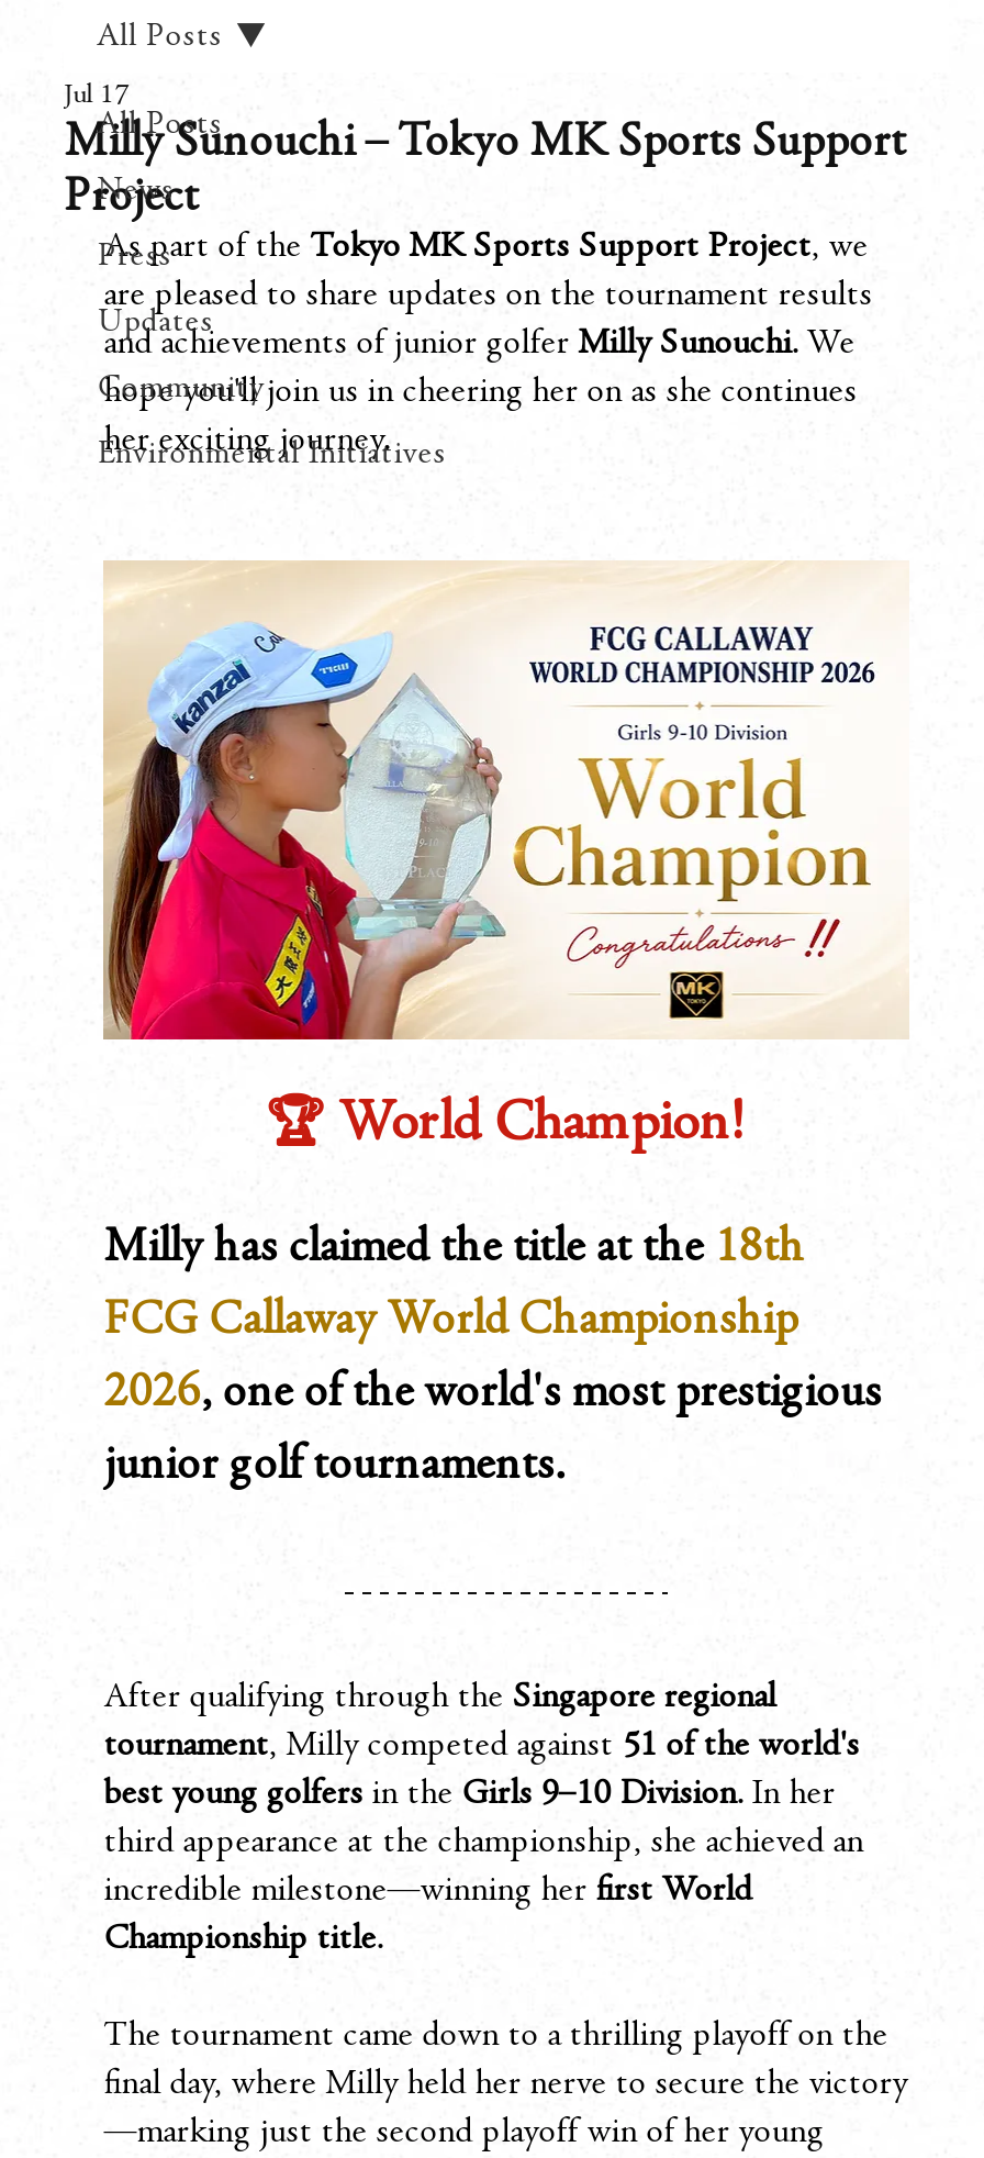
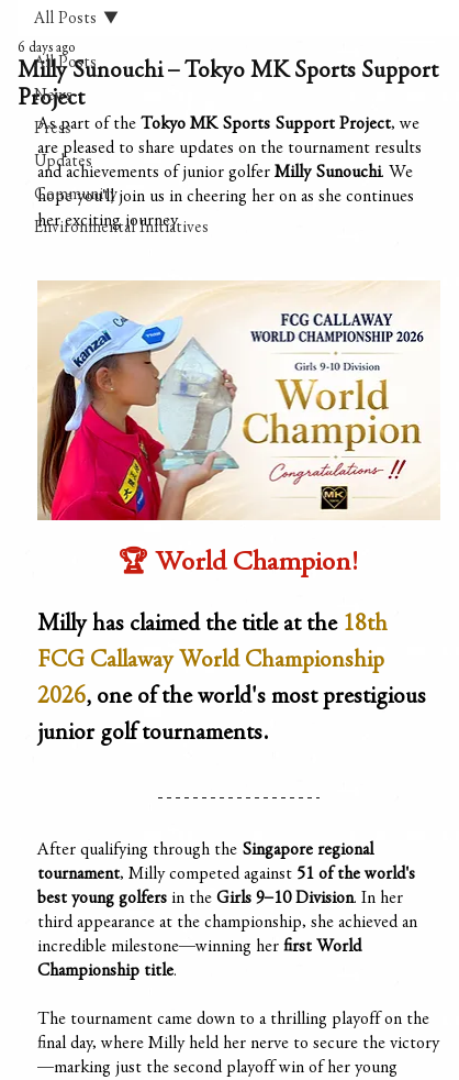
- Jul 17
+ 6 days ago
